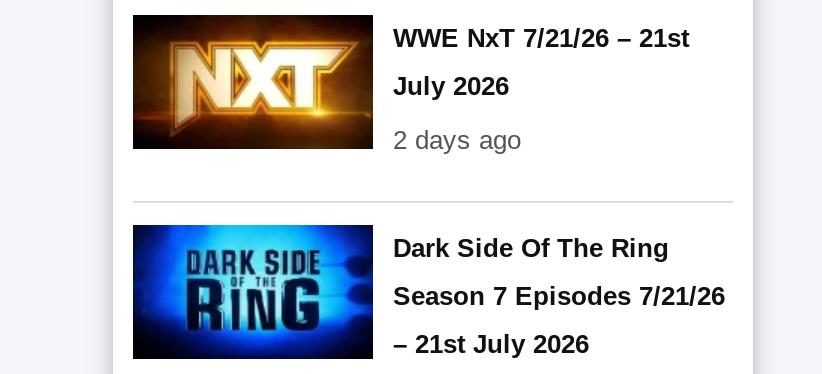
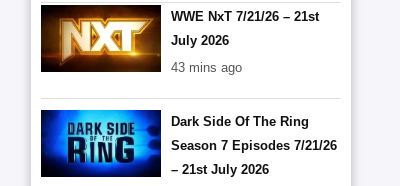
- 2 days ago
+ 43 mins ago
